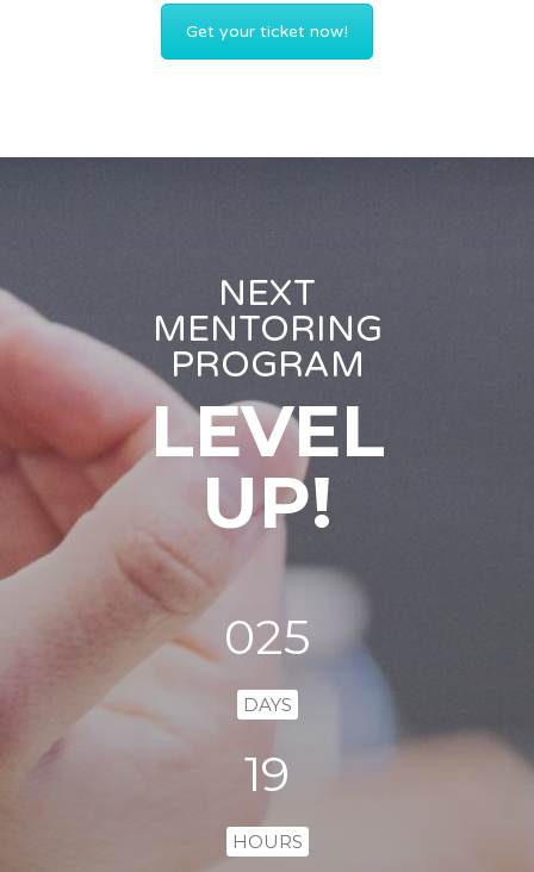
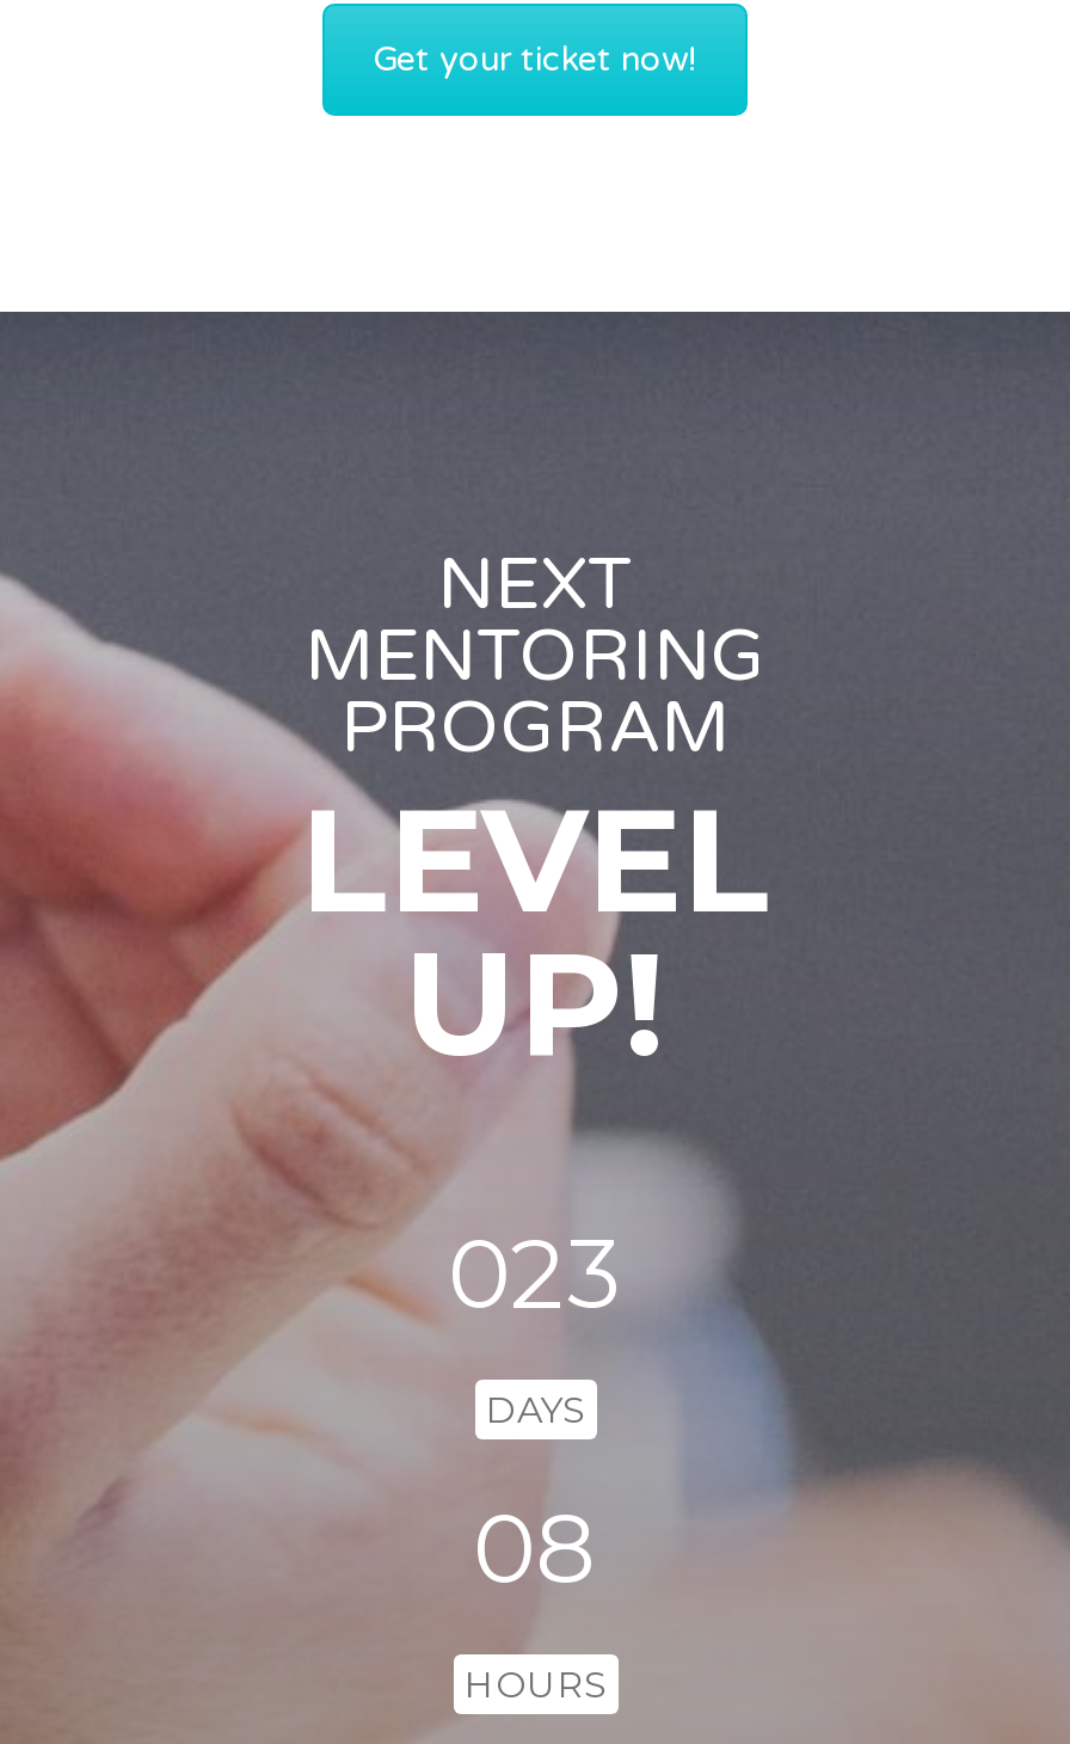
- 025
+ 023

- 19
+ 08
